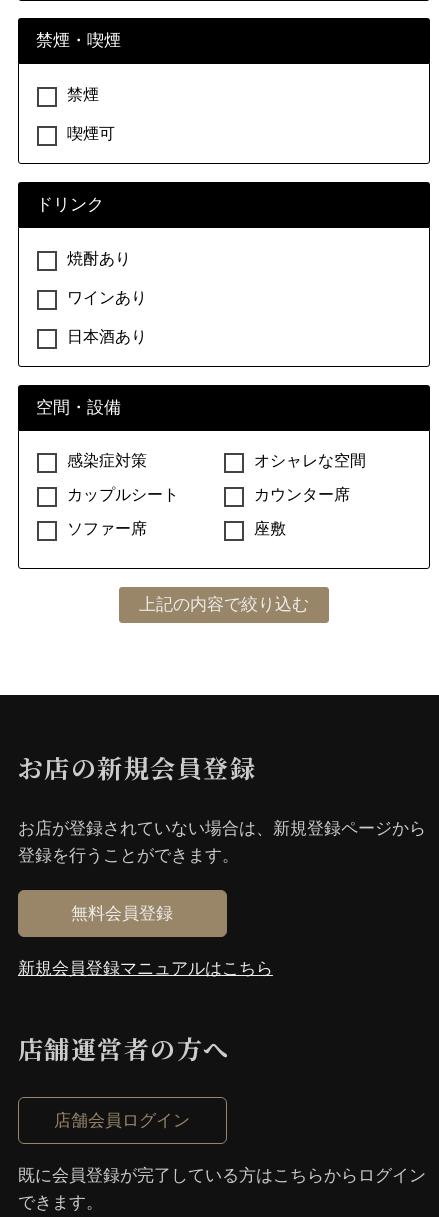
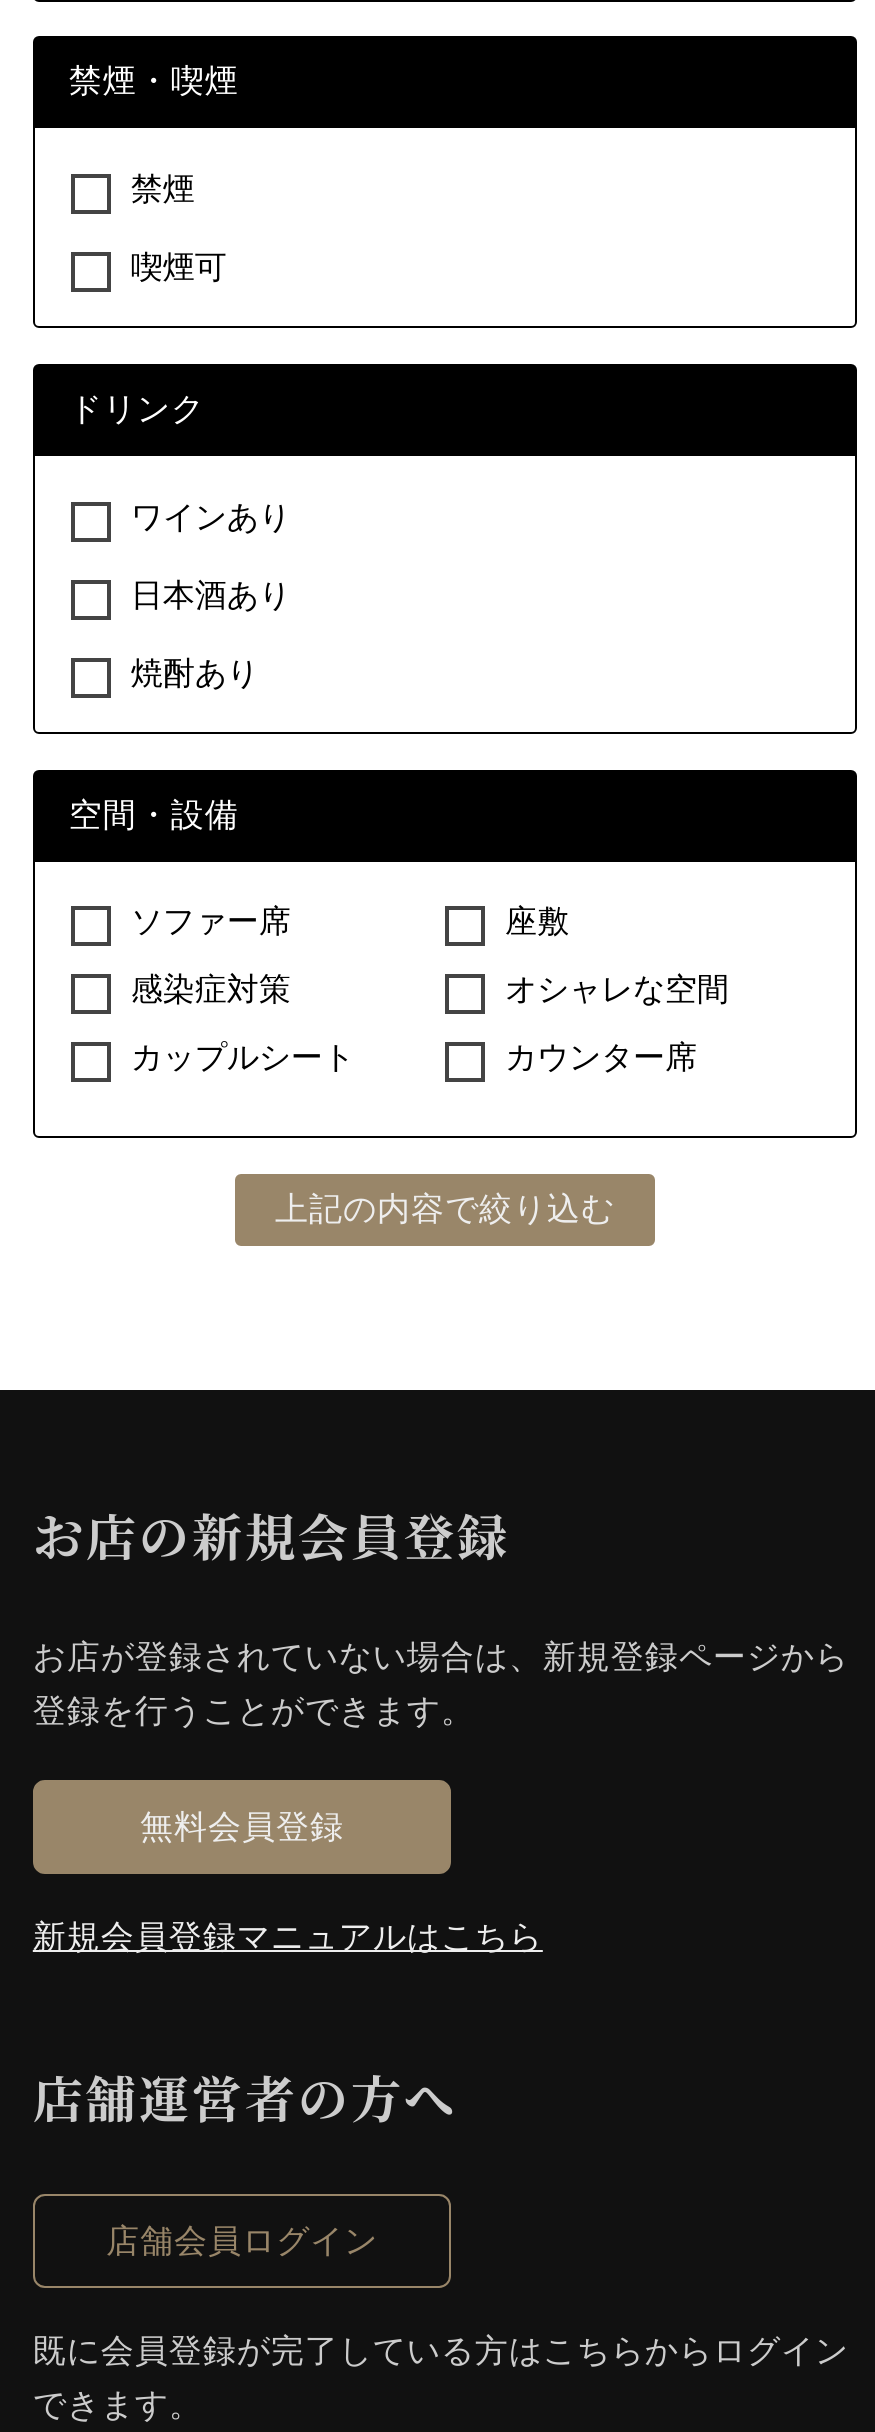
moved down: 焼酎あり

moved up: ワインあり | 日本酒あり

moved down: 感染症対策 | オシャレな空間 | カップルシート | カウンター席

moved up: ソファー席 | 座敷
